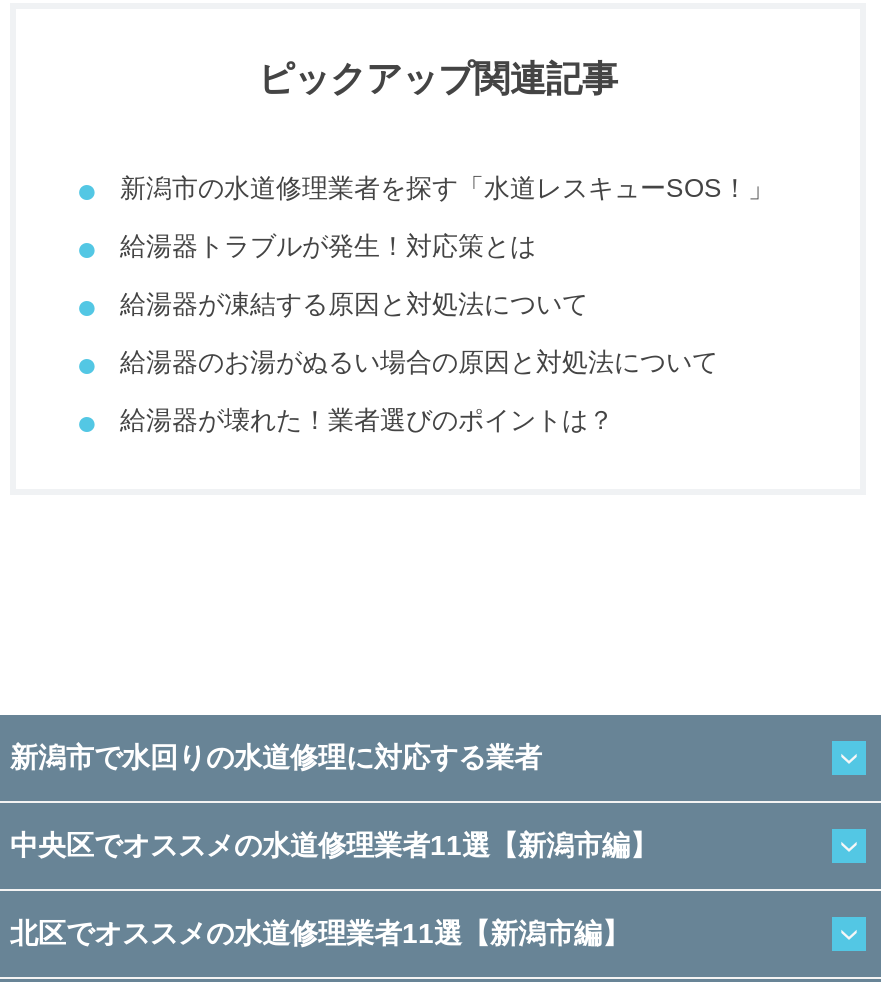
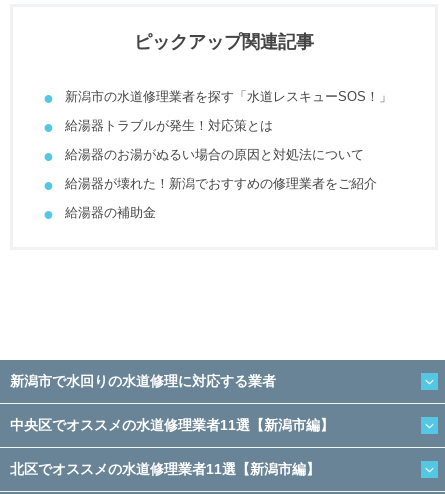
- 給湯器が凍結する原因と対処法について

moved up: 給湯器のお湯がぬるい場合の原因と対処法について

- 給湯器が壊れた！業者選びのポイントは？
+ 給湯器が壊れた！新潟でおすすめの修理業者をご紹介
+ 給湯器の補助金
